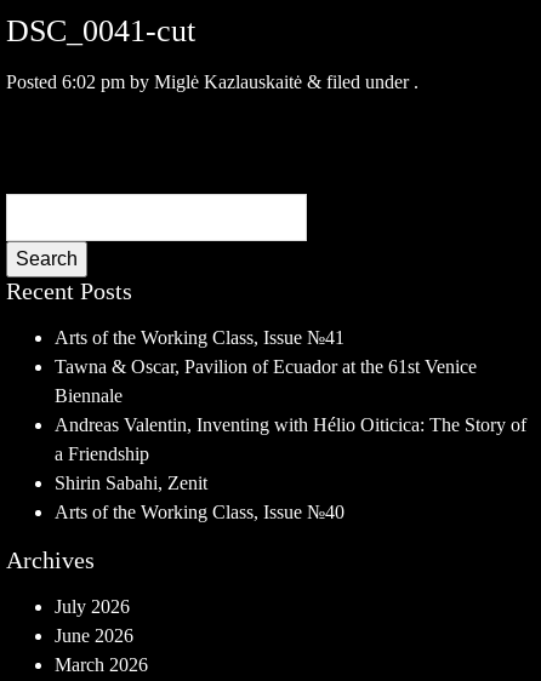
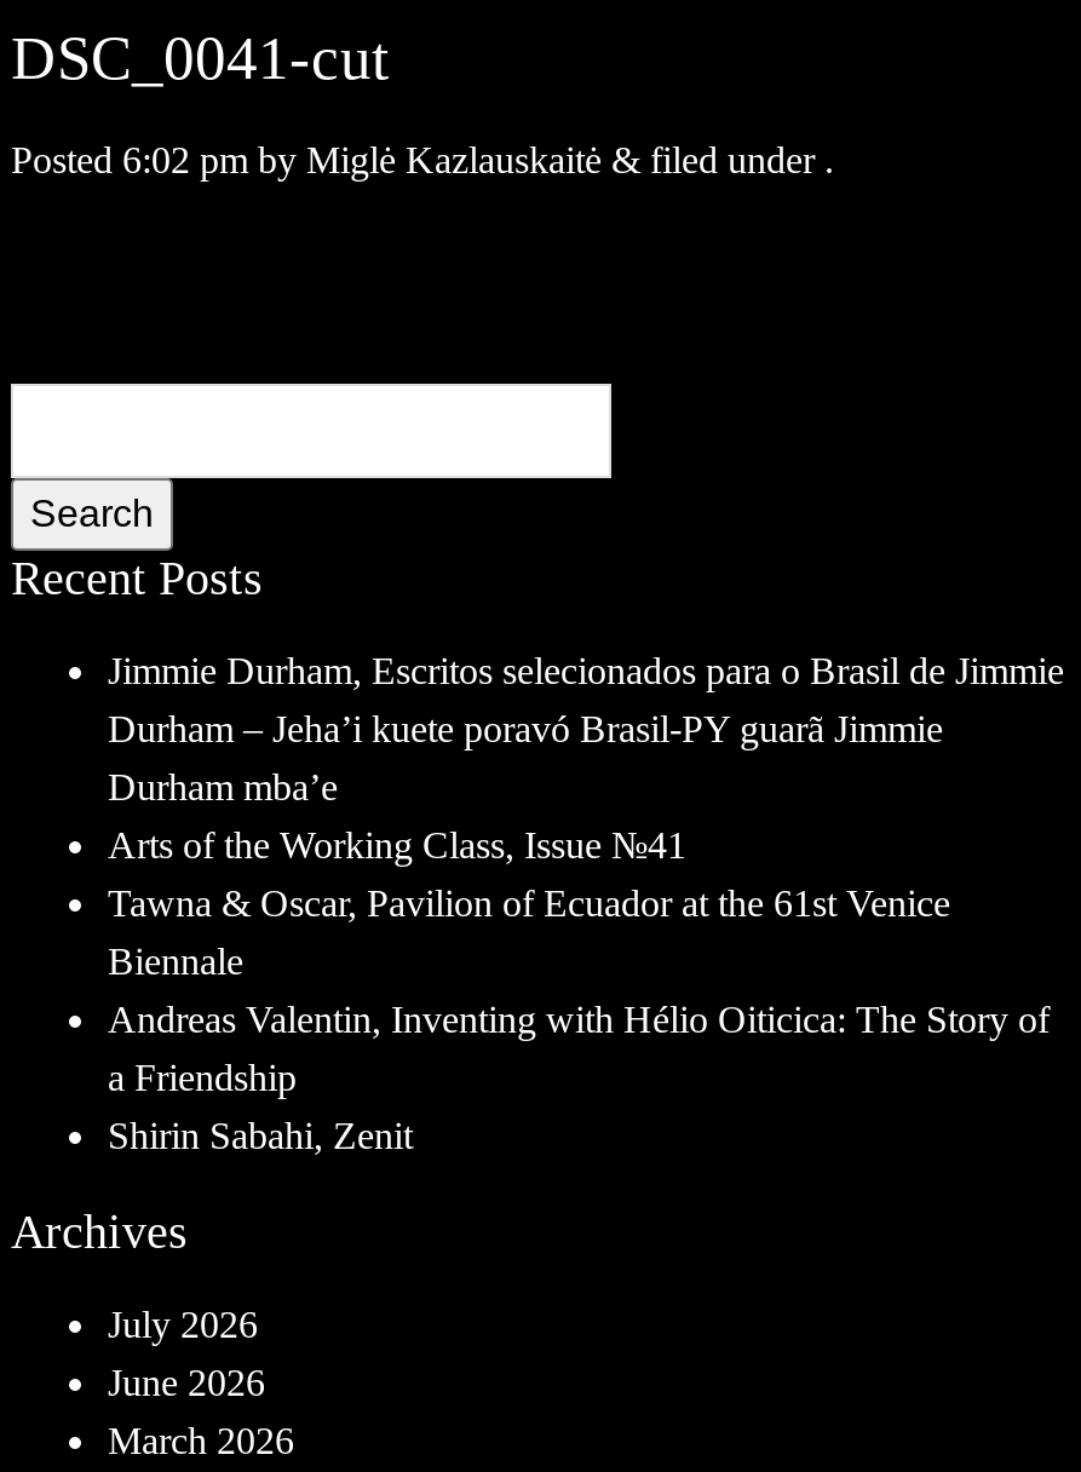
+ Jimmie Durham, Escritos selecionados para o Brasil de Jimmie
+ Durham – Jeha’i kuete poravó Brasil-PY guarã Jimmie
+ Durham mba’e

moved down: Arts of the Working Class, Issue №41 | Tawna & Oscar, Pavilion of Ecuador at the 61st Venice | Biennale | Andreas Valentin, Inventing with Hélio Oiticica: The Story of | a Friendship | Shirin Sabahi, Zenit

- Arts of the Working Class, Issue №40
